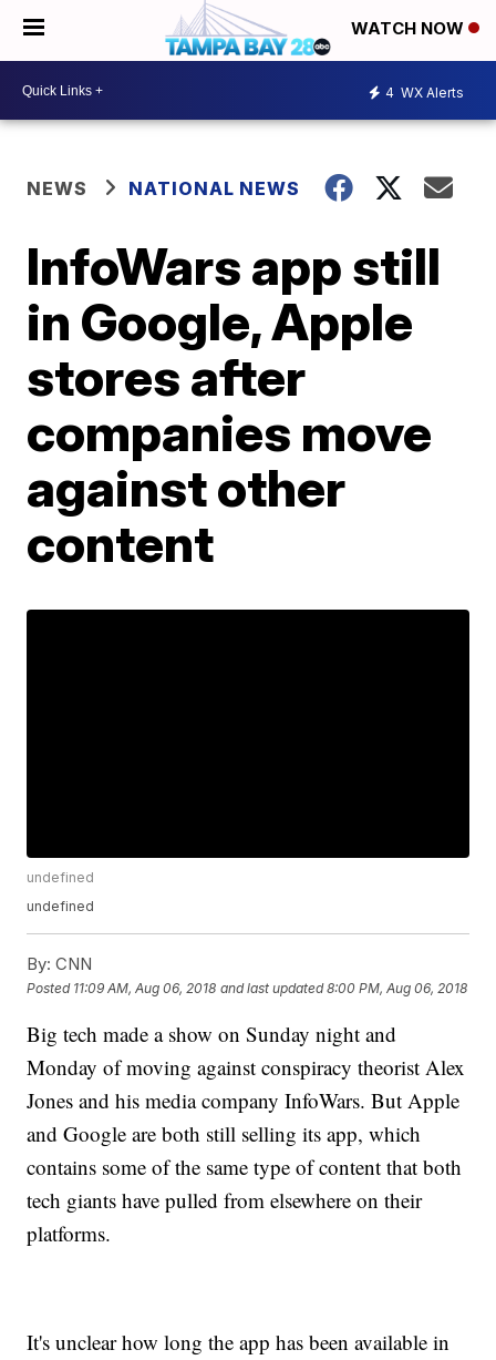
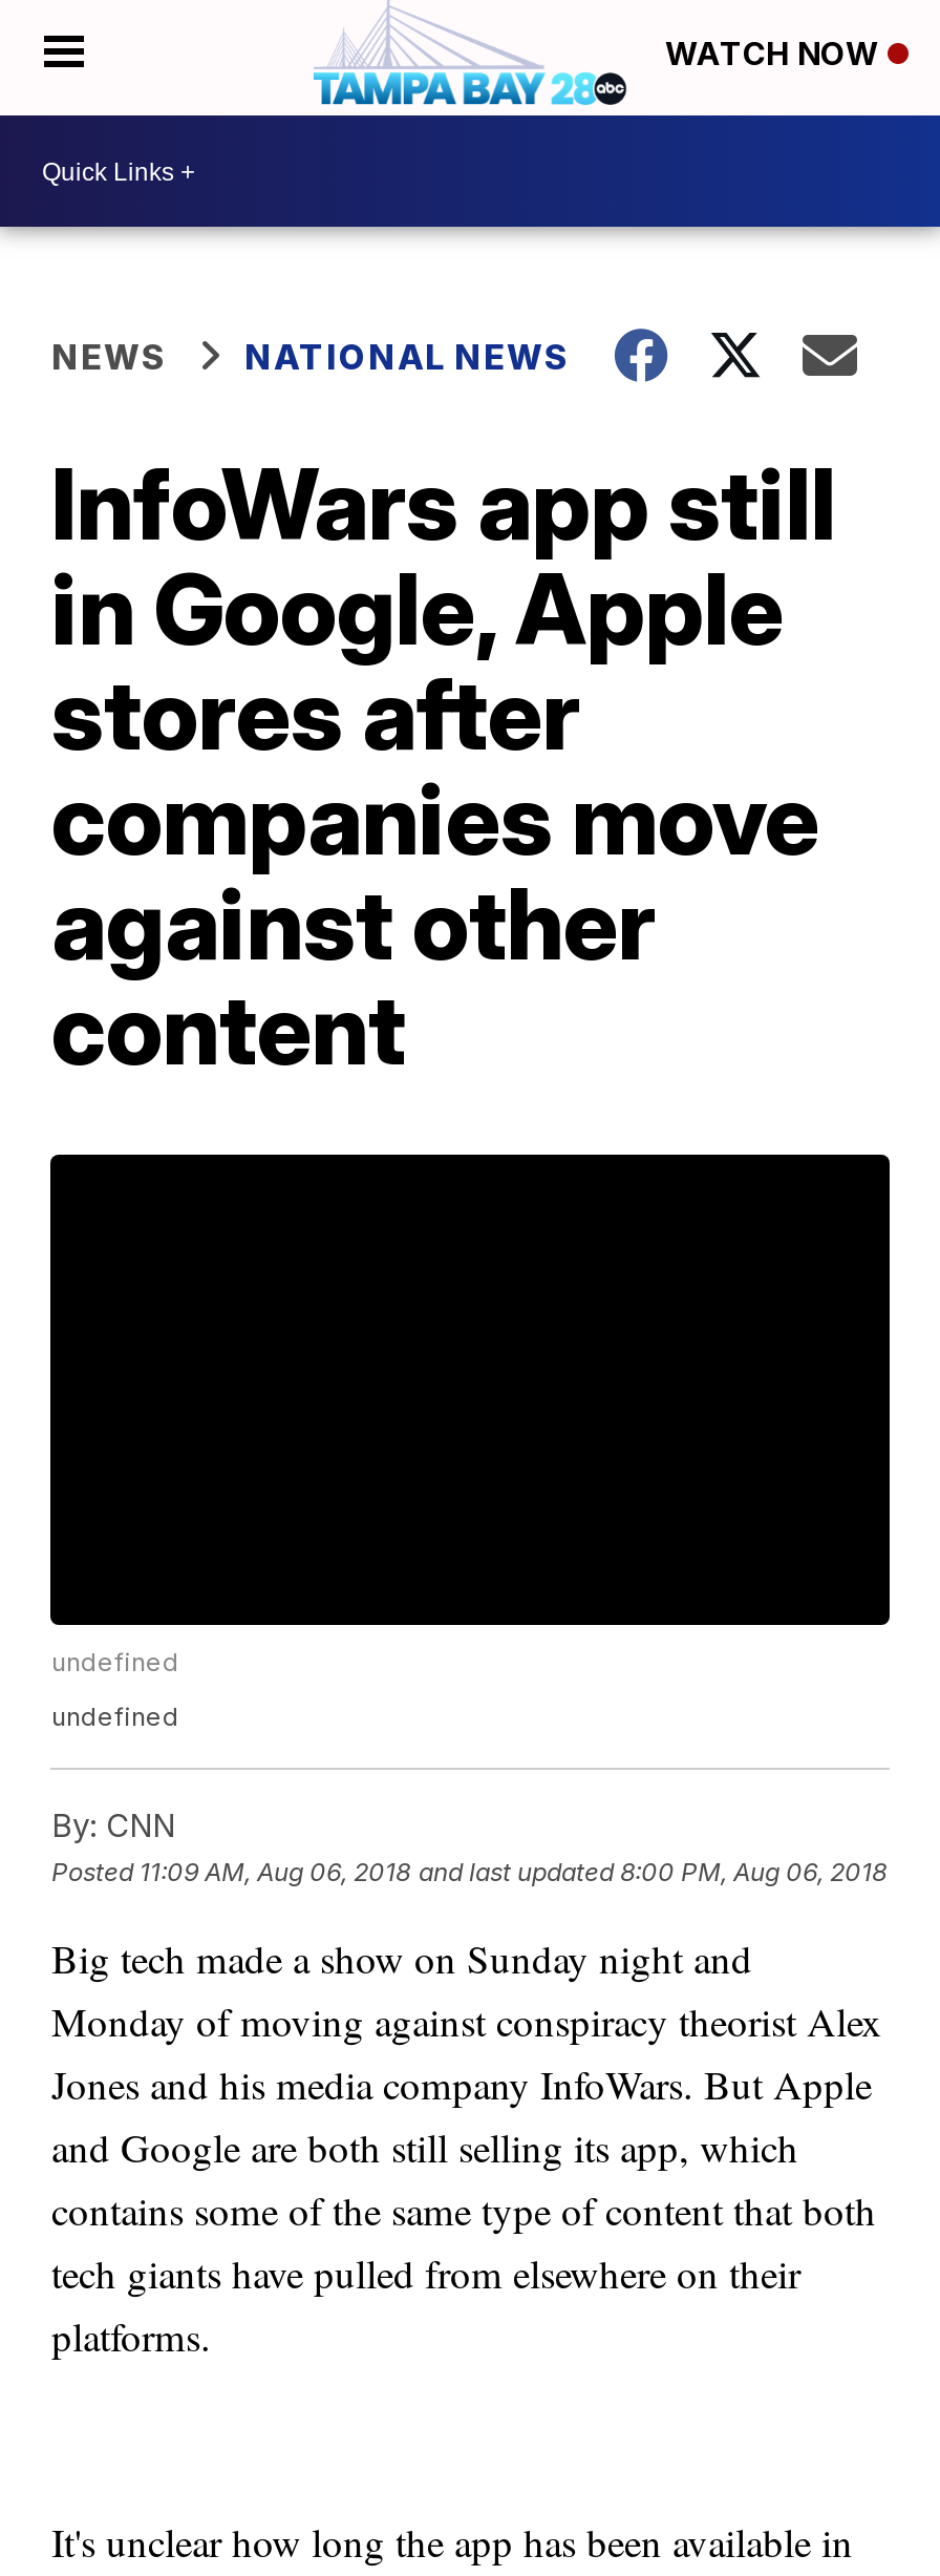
- 4 WX Alerts
